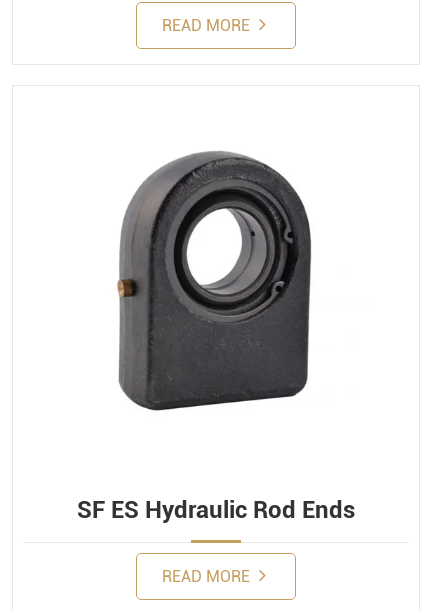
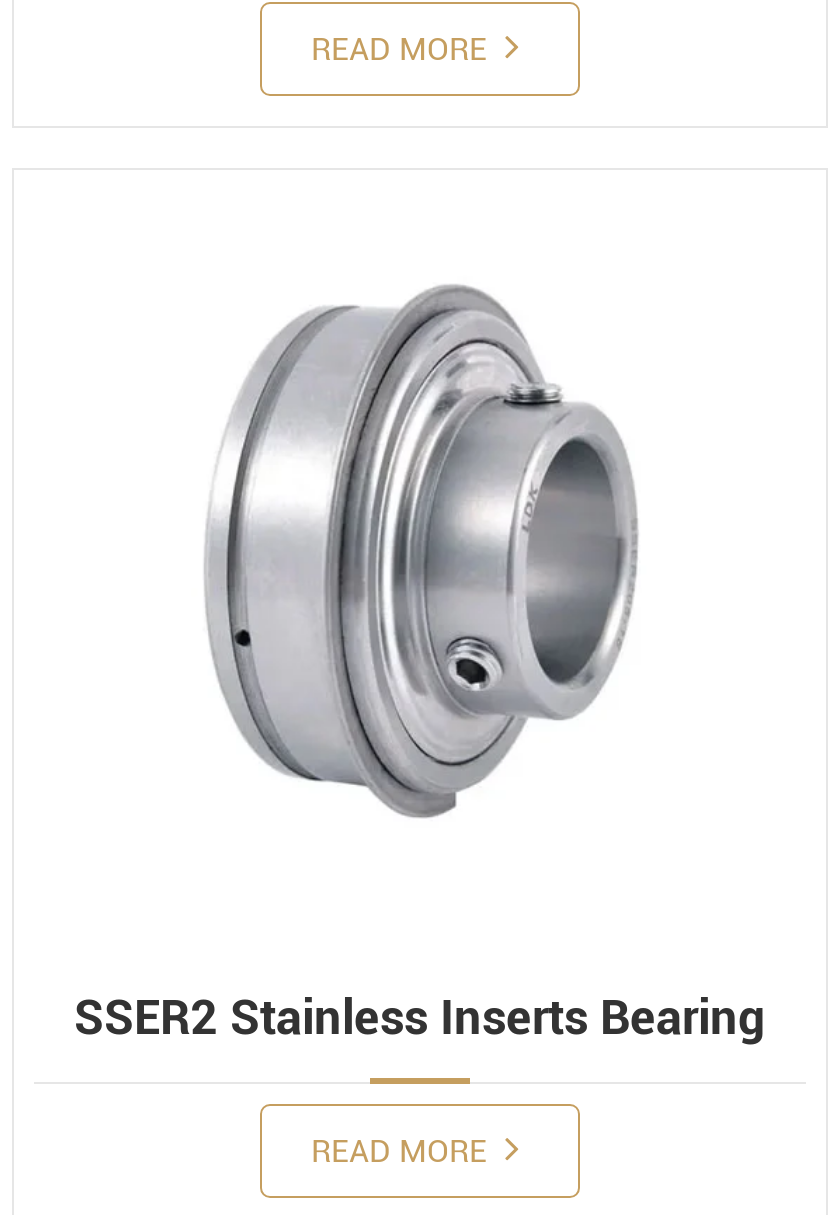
- [image]
+ [image]

- SF ES Hydraulic Rod Ends
+ SSER2 Stainless Inserts Bearing
